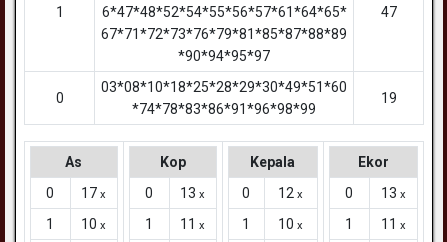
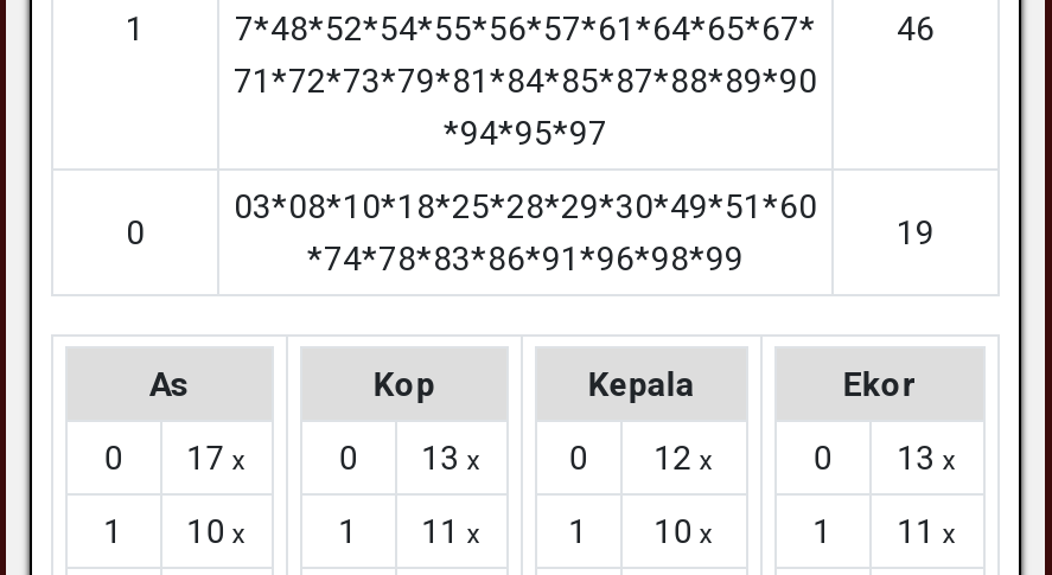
- 6*47*48*52*54*55*56*57*61*64*65*
+ 7*48*52*54*55*56*57*61*64*65*67*

- 47
+ 46

- 67*71*72*73*76*79*81*85*87*88*89
+ 71*72*73*79*81*84*85*87*88*89*90

- *90*94*95*97
+ *94*95*97
